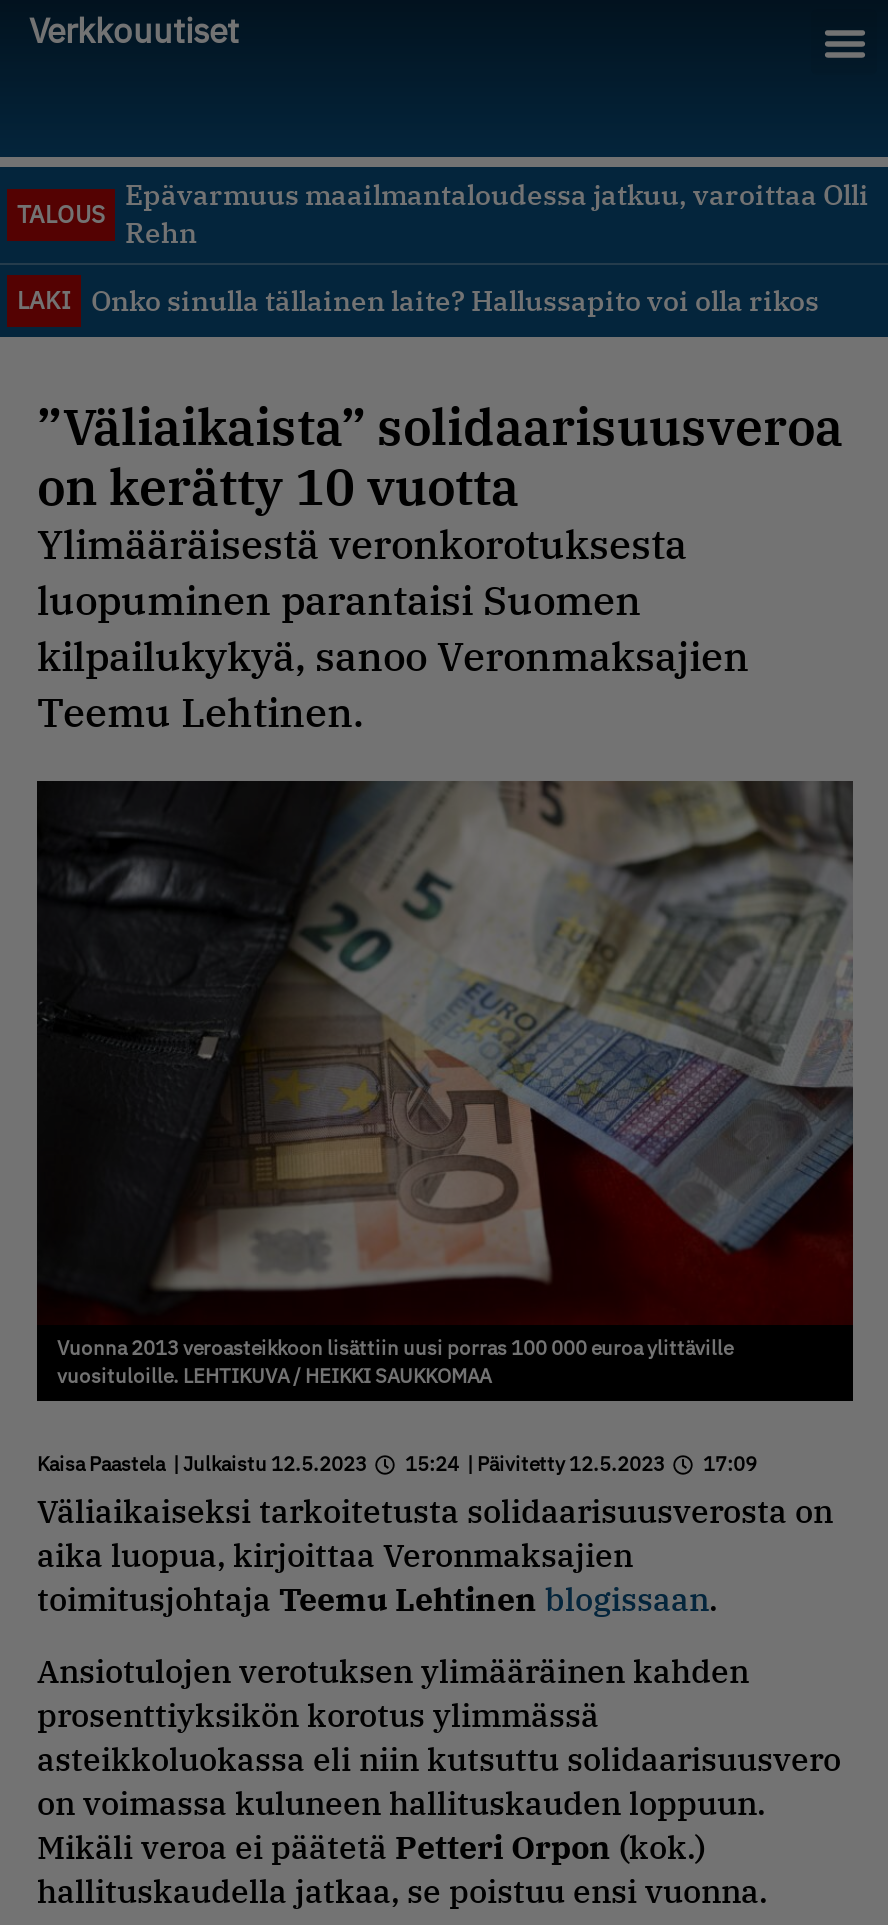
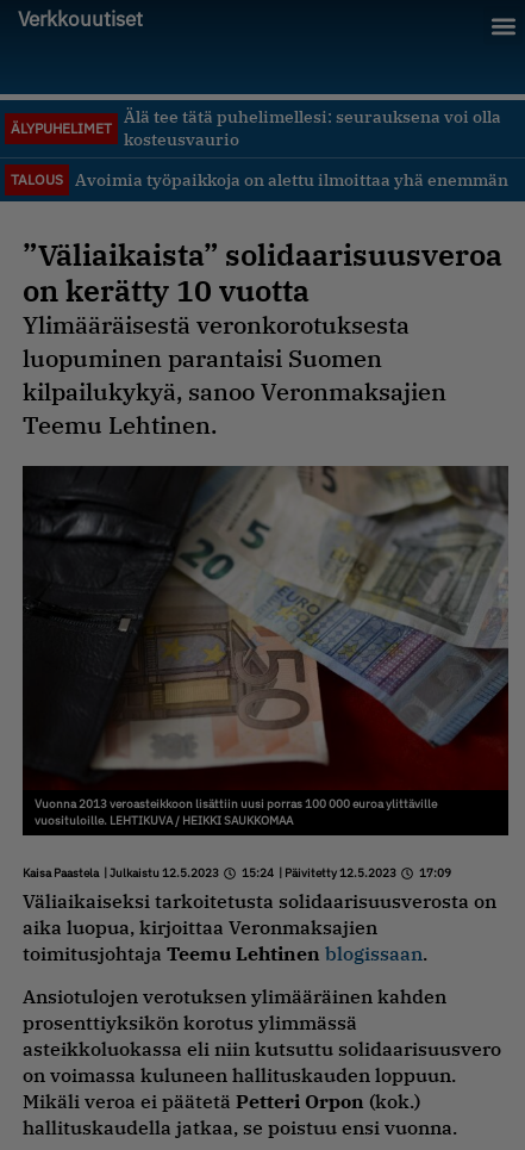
+ ÄLYPUHELIMET

+ Älä tee tätä puhelimellesi: seurauksena voi olla
+ kosteusvaurio

- Epävarmuus maailmantaloudessa jatkuu, varoittaa Olli
- Rehn
- LAKI
- Onko sinulla tällainen laite? Hallussapito voi olla rikos
+ Avoimia työpaikkoja on alettu ilmoittaa yhä enemmän

moved down: TALOUS
